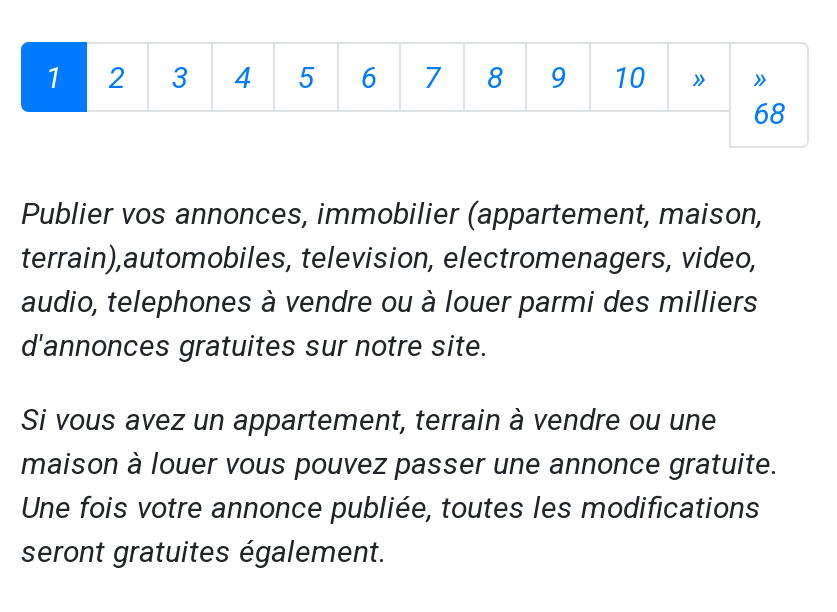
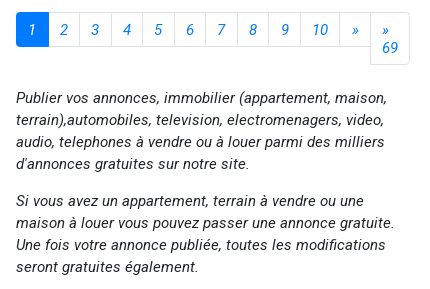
- 68
+ 69
